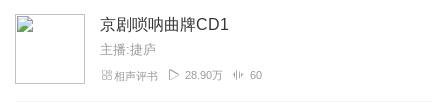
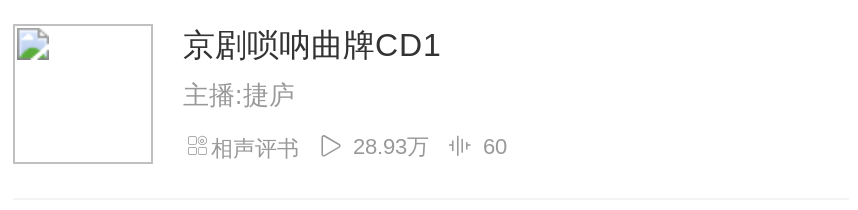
- 28.90万
+ 28.93万
